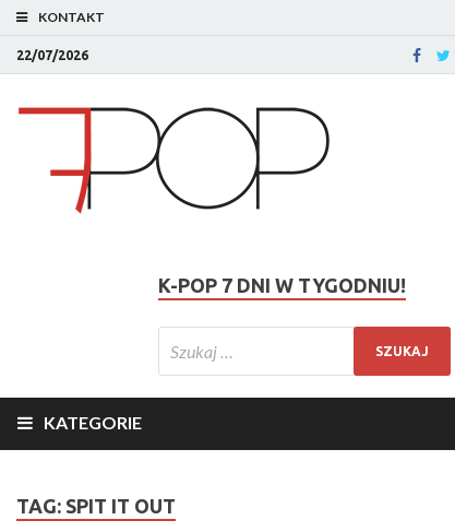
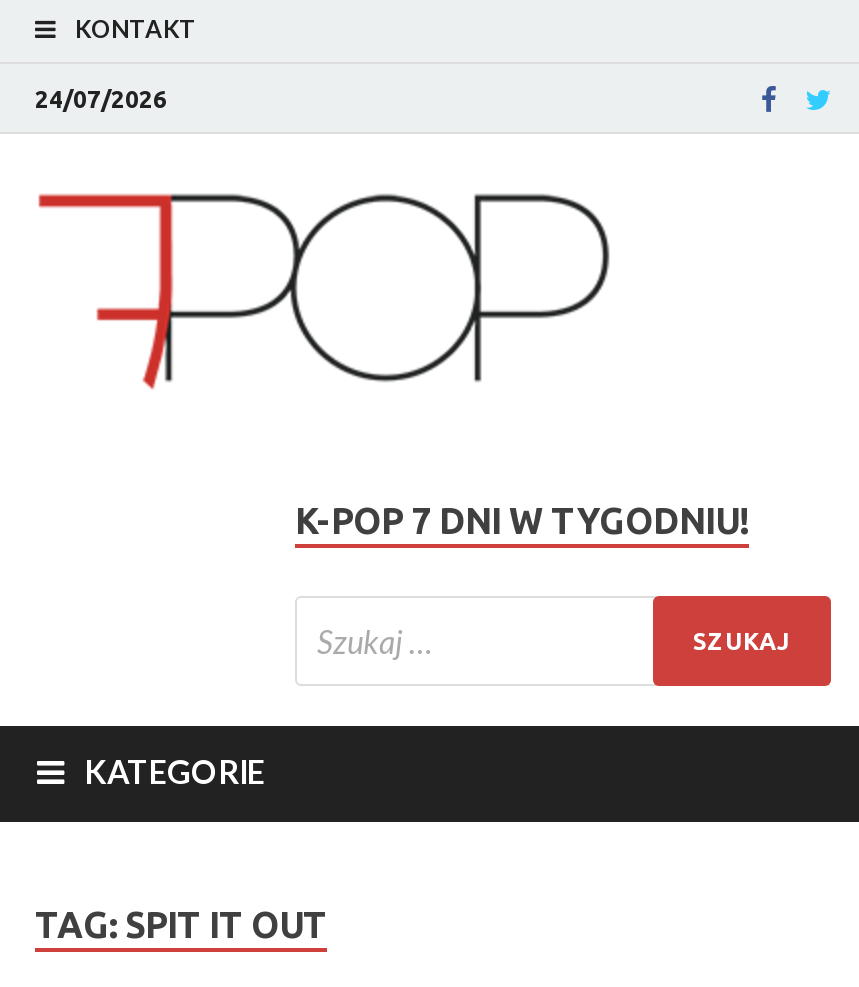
- 22/07/2026
+ 24/07/2026
